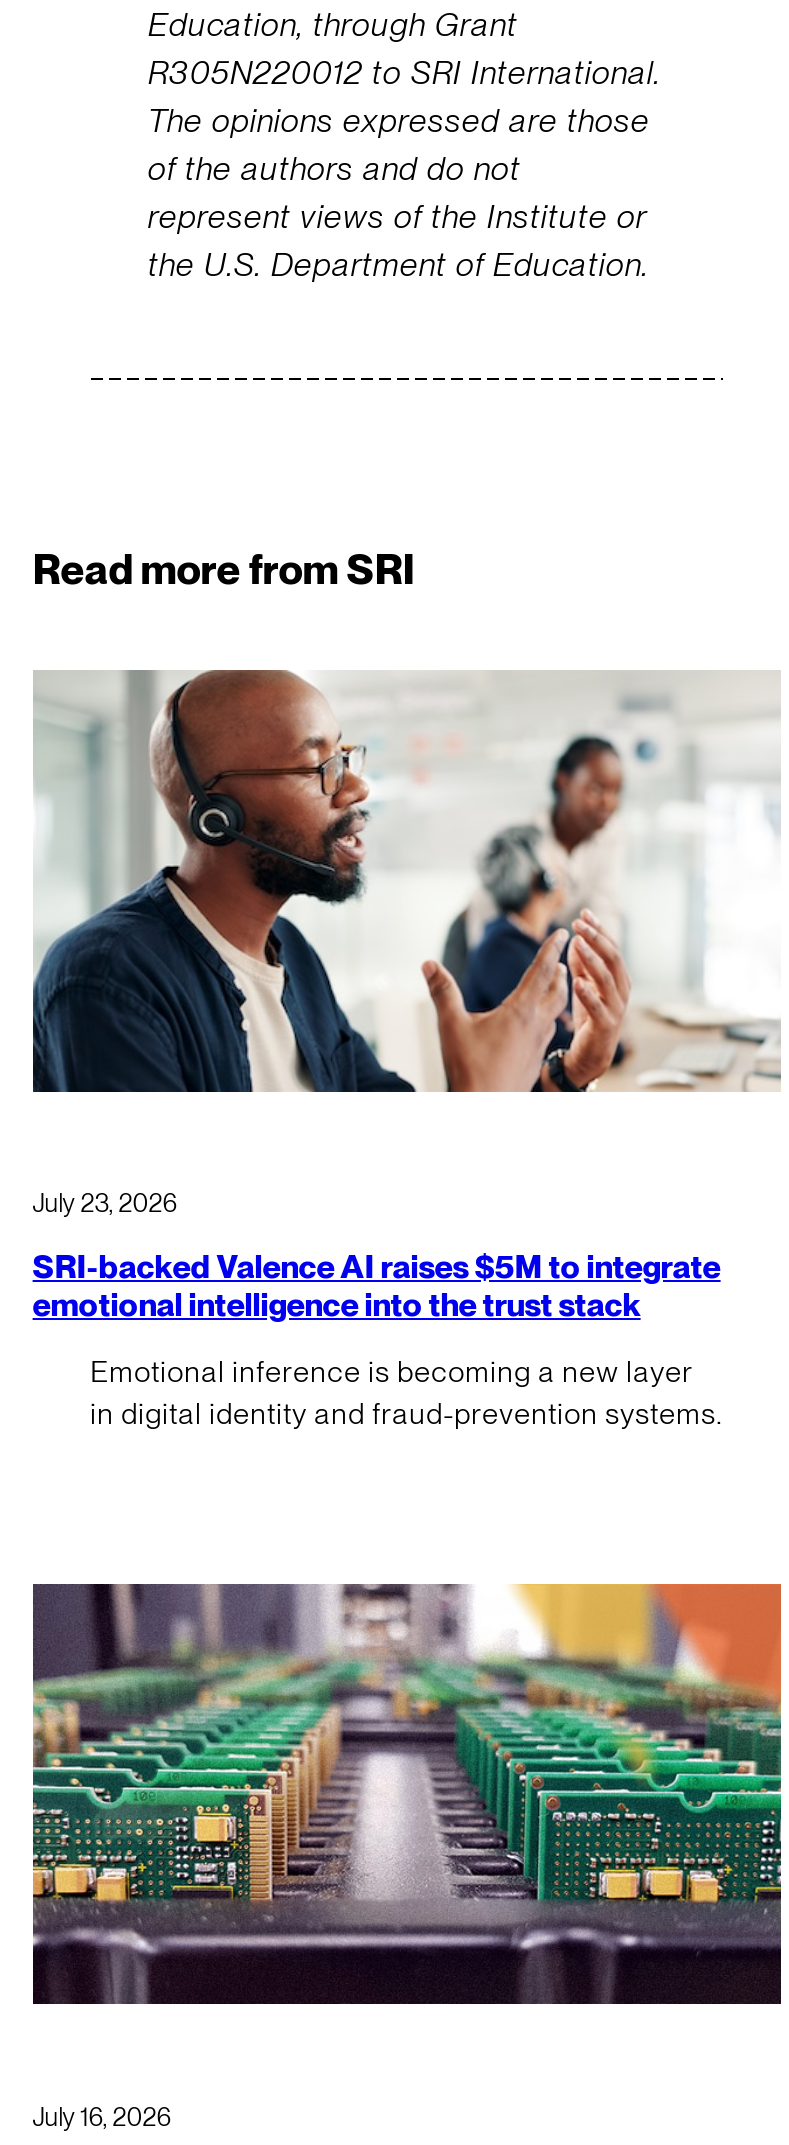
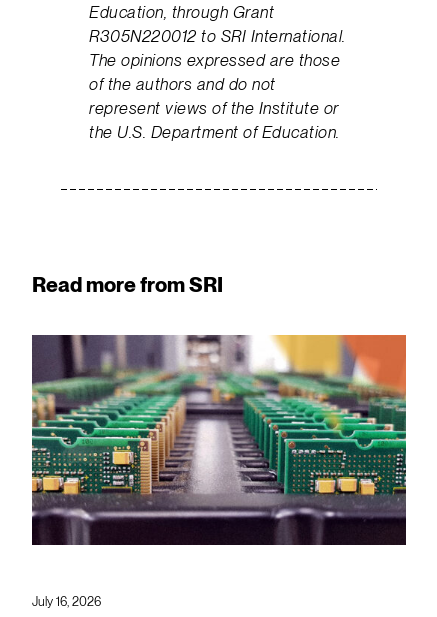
- [image]

- July 23, 2026
- SRI-backed Valence AI raises $5M to integrate
- emotional intelligence into the trust stack
- Emotional inference is becoming a new layer
- in digital identity and fraud-prevention systems.
